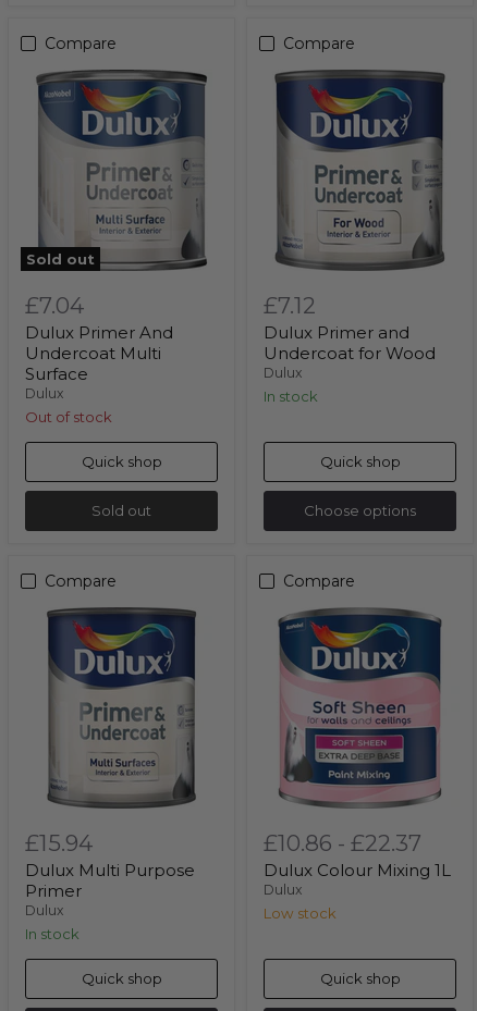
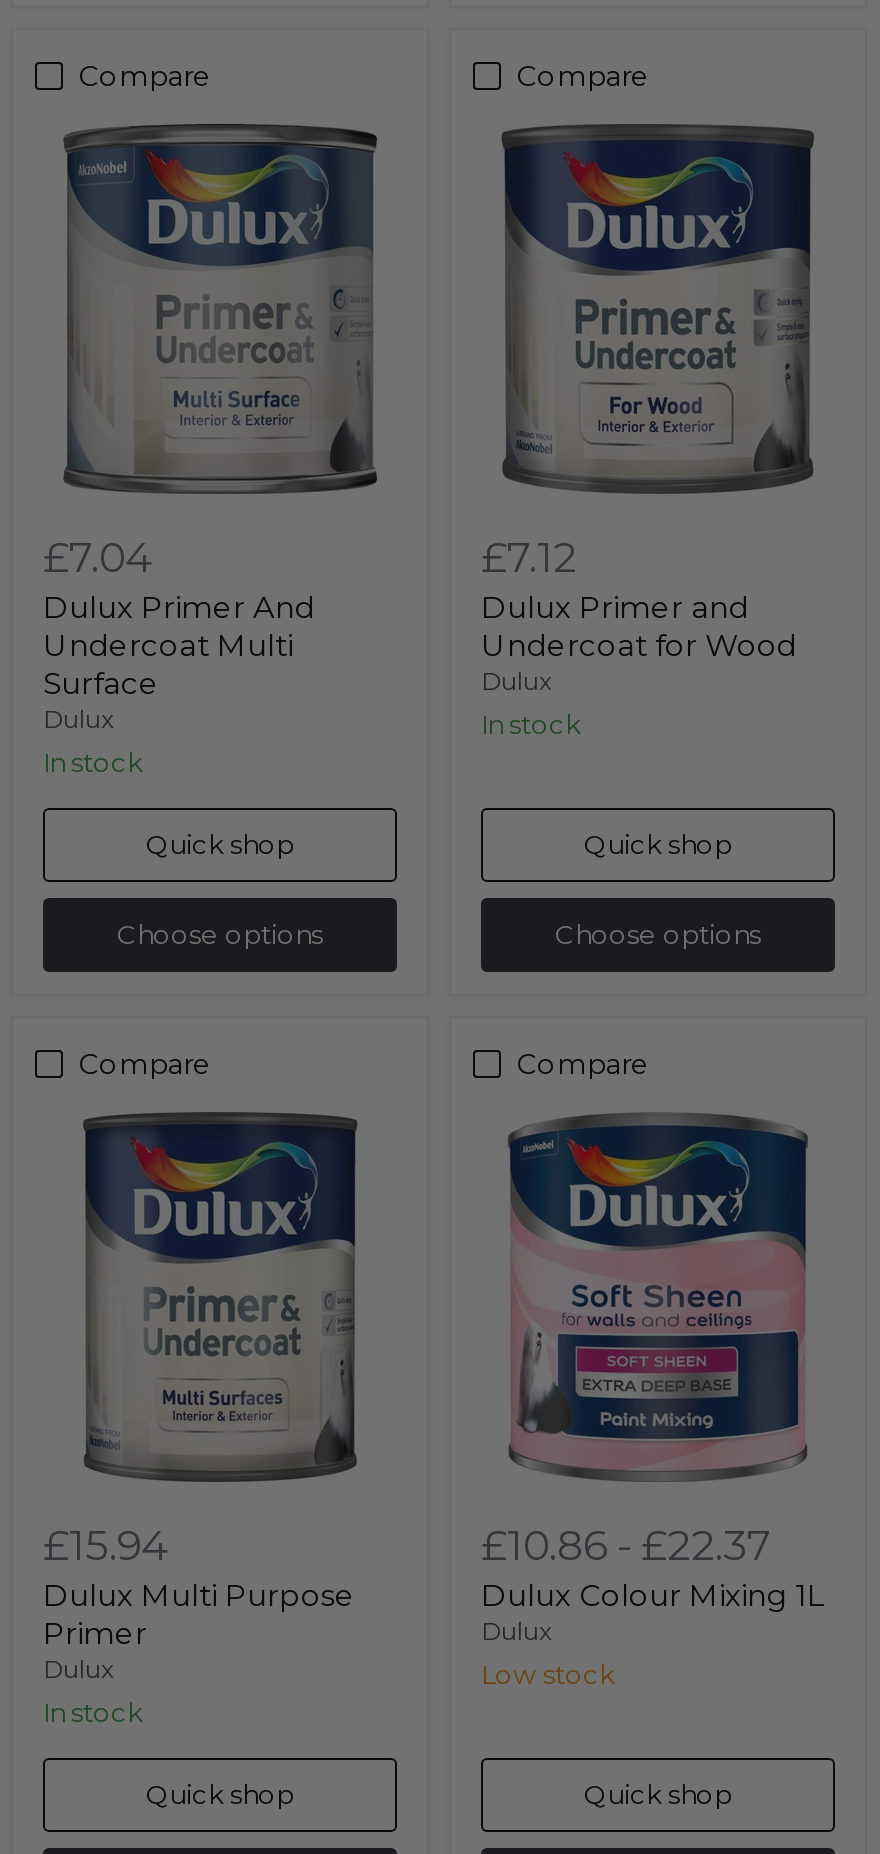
- Sold out

- Out of stock
+ In stock

- Sold out
+ Choose options
